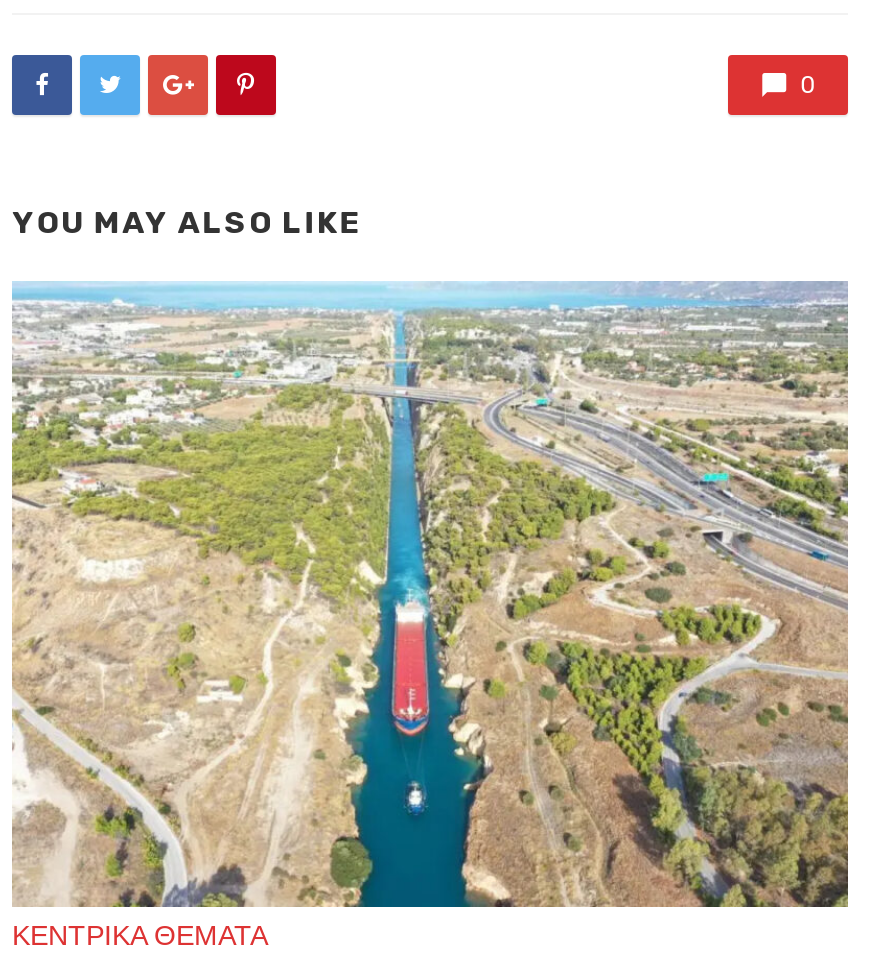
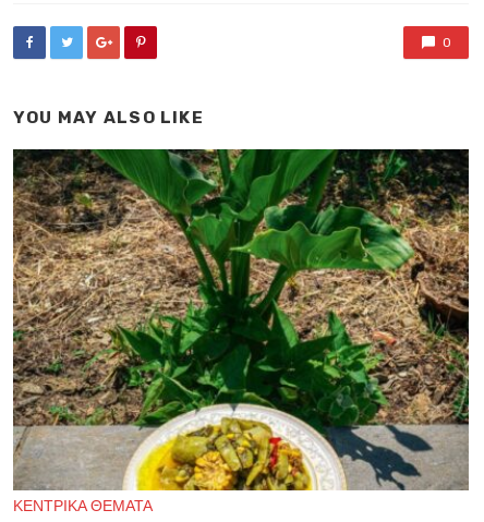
- [image]
+ [image]
